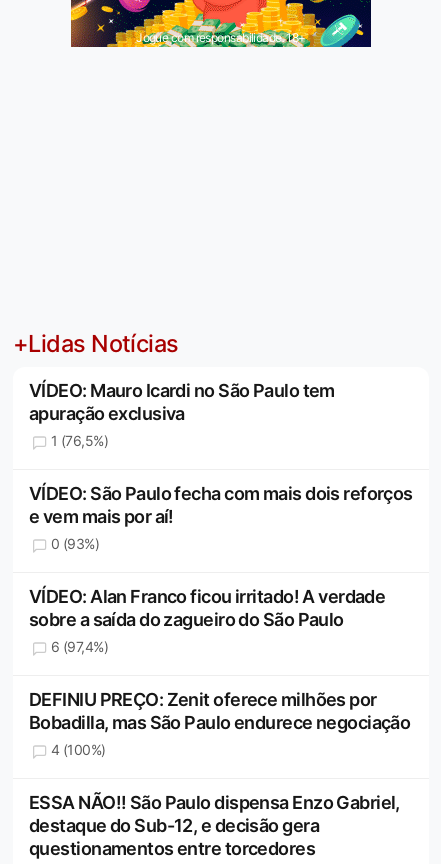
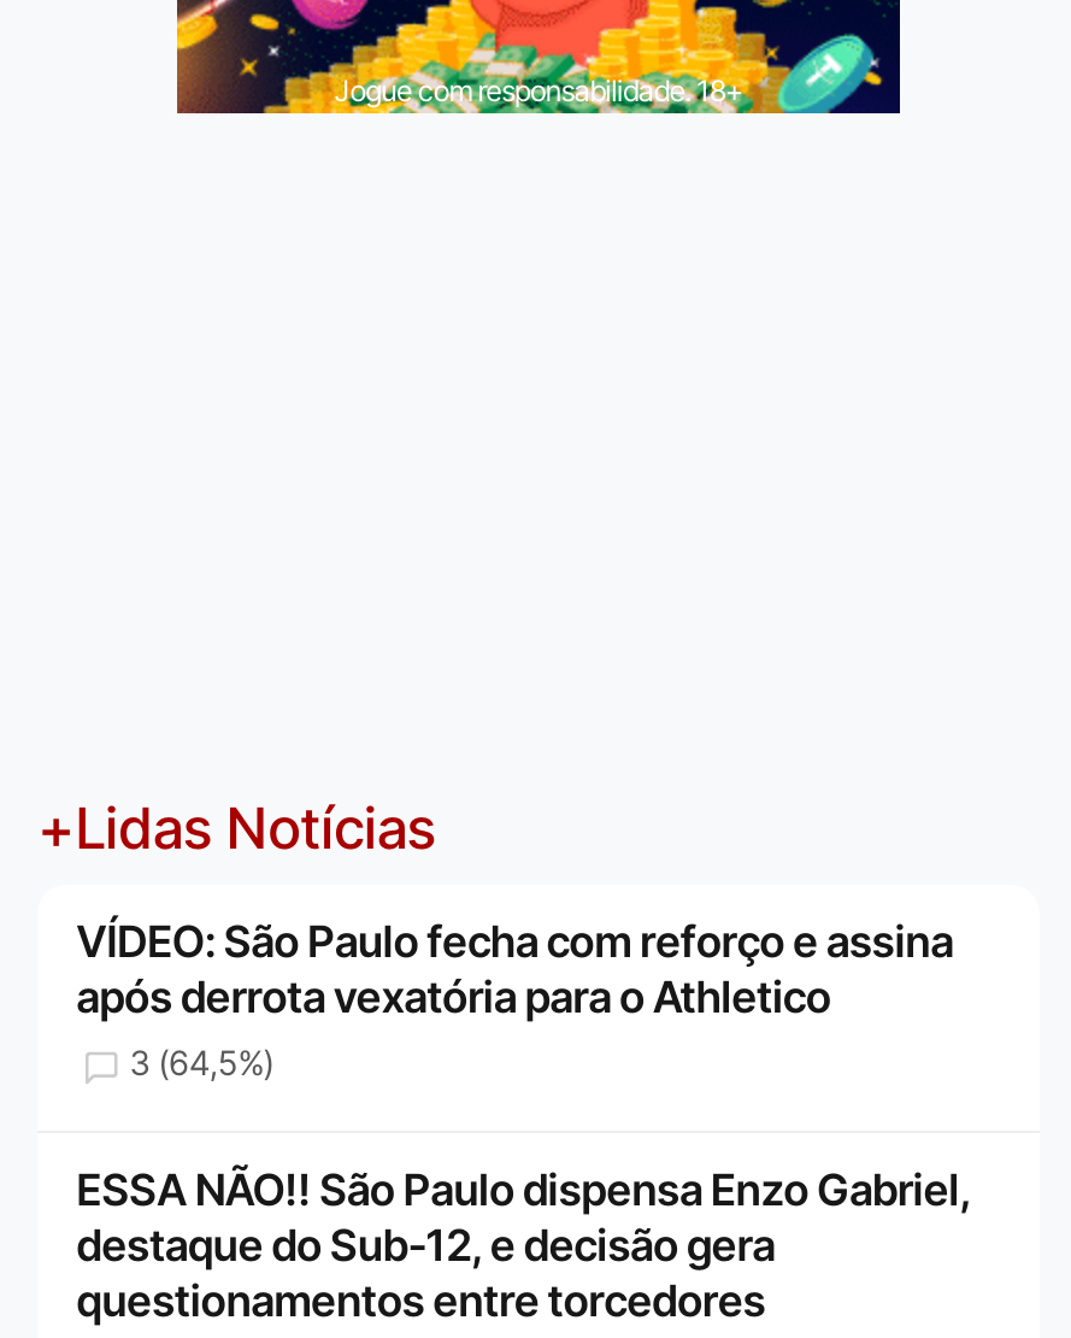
- VÍDEO: Mauro Icardi no São Paulo tem
- apuração exclusiva
- 1 (76,5%)
- VÍDEO: São Paulo fecha com mais dois reforços
- e vem mais por aí!
- 0 (93%)
- VÍDEO: Alan Franco ficou irritado! A verdade
- sobre a saída do zagueiro do São Paulo
- 6 (97,4%)
- DEFINIU PREÇO: Zenit oferece milhões por
- Bobadilla, mas São Paulo endurece negociação
- 4 (100%)
+ VÍDEO: São Paulo fecha com reforço e assina
+ após derrota vexatória para o Athletico
+ 3 (64,5%)
